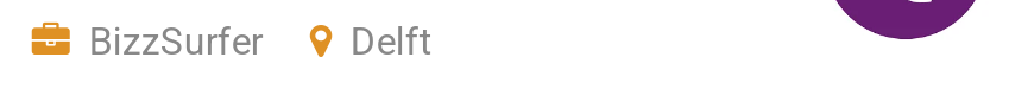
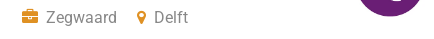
- BizzSurfer
+ Zegwaard
